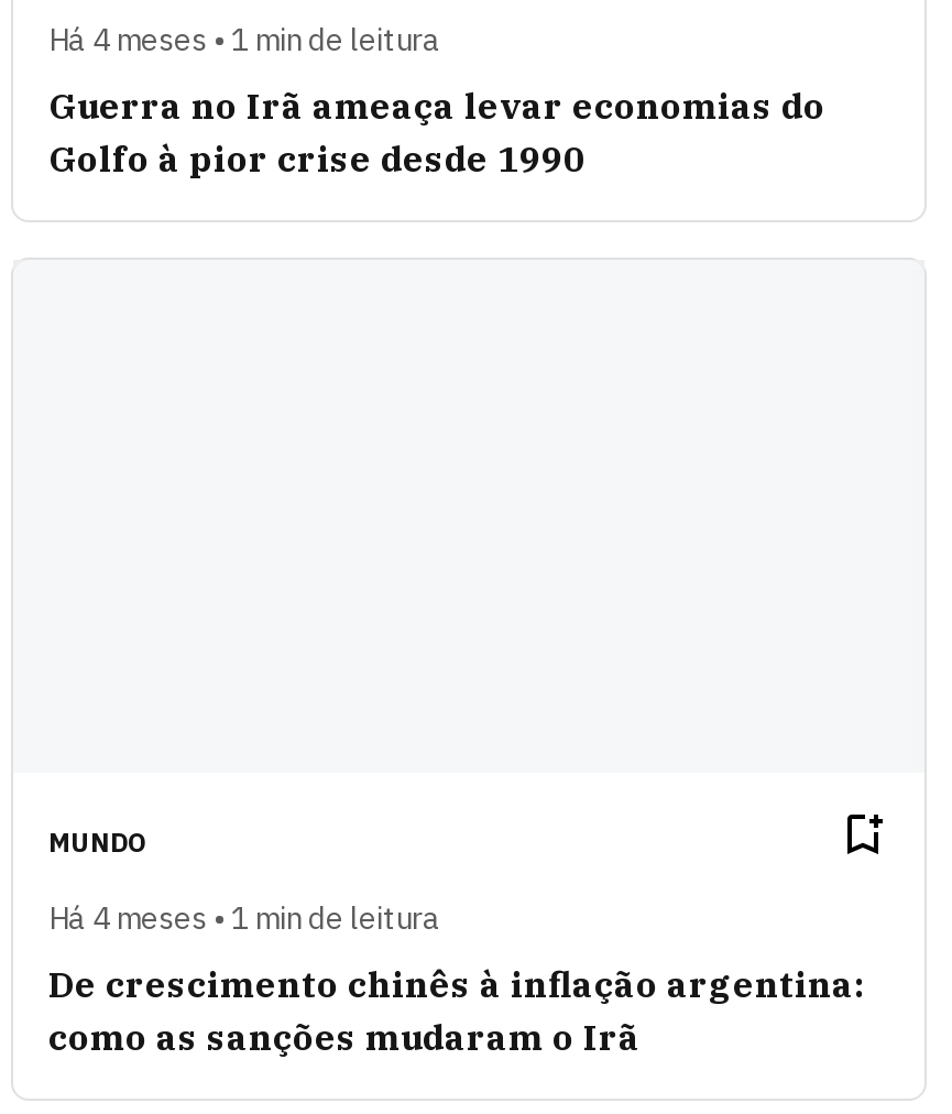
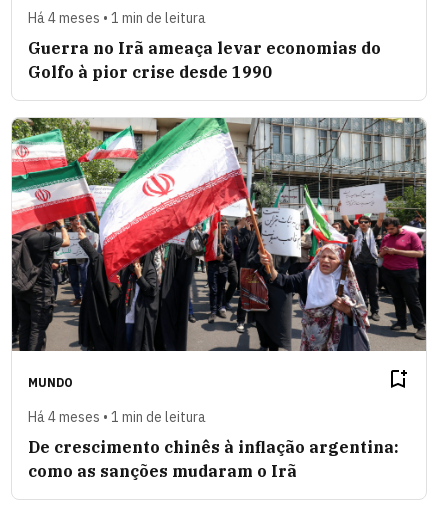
+ [image]
